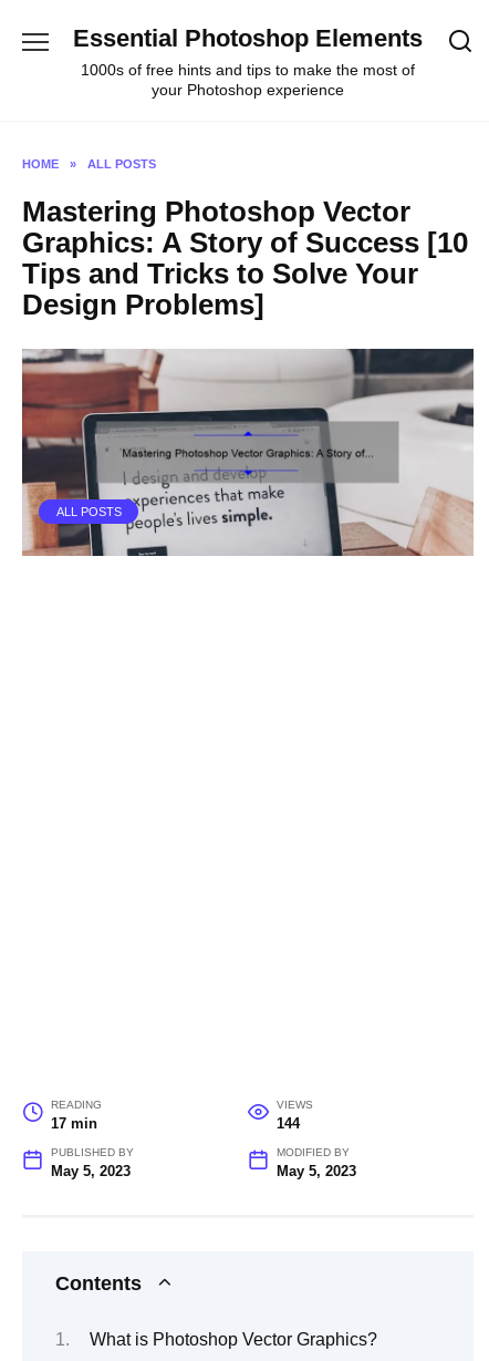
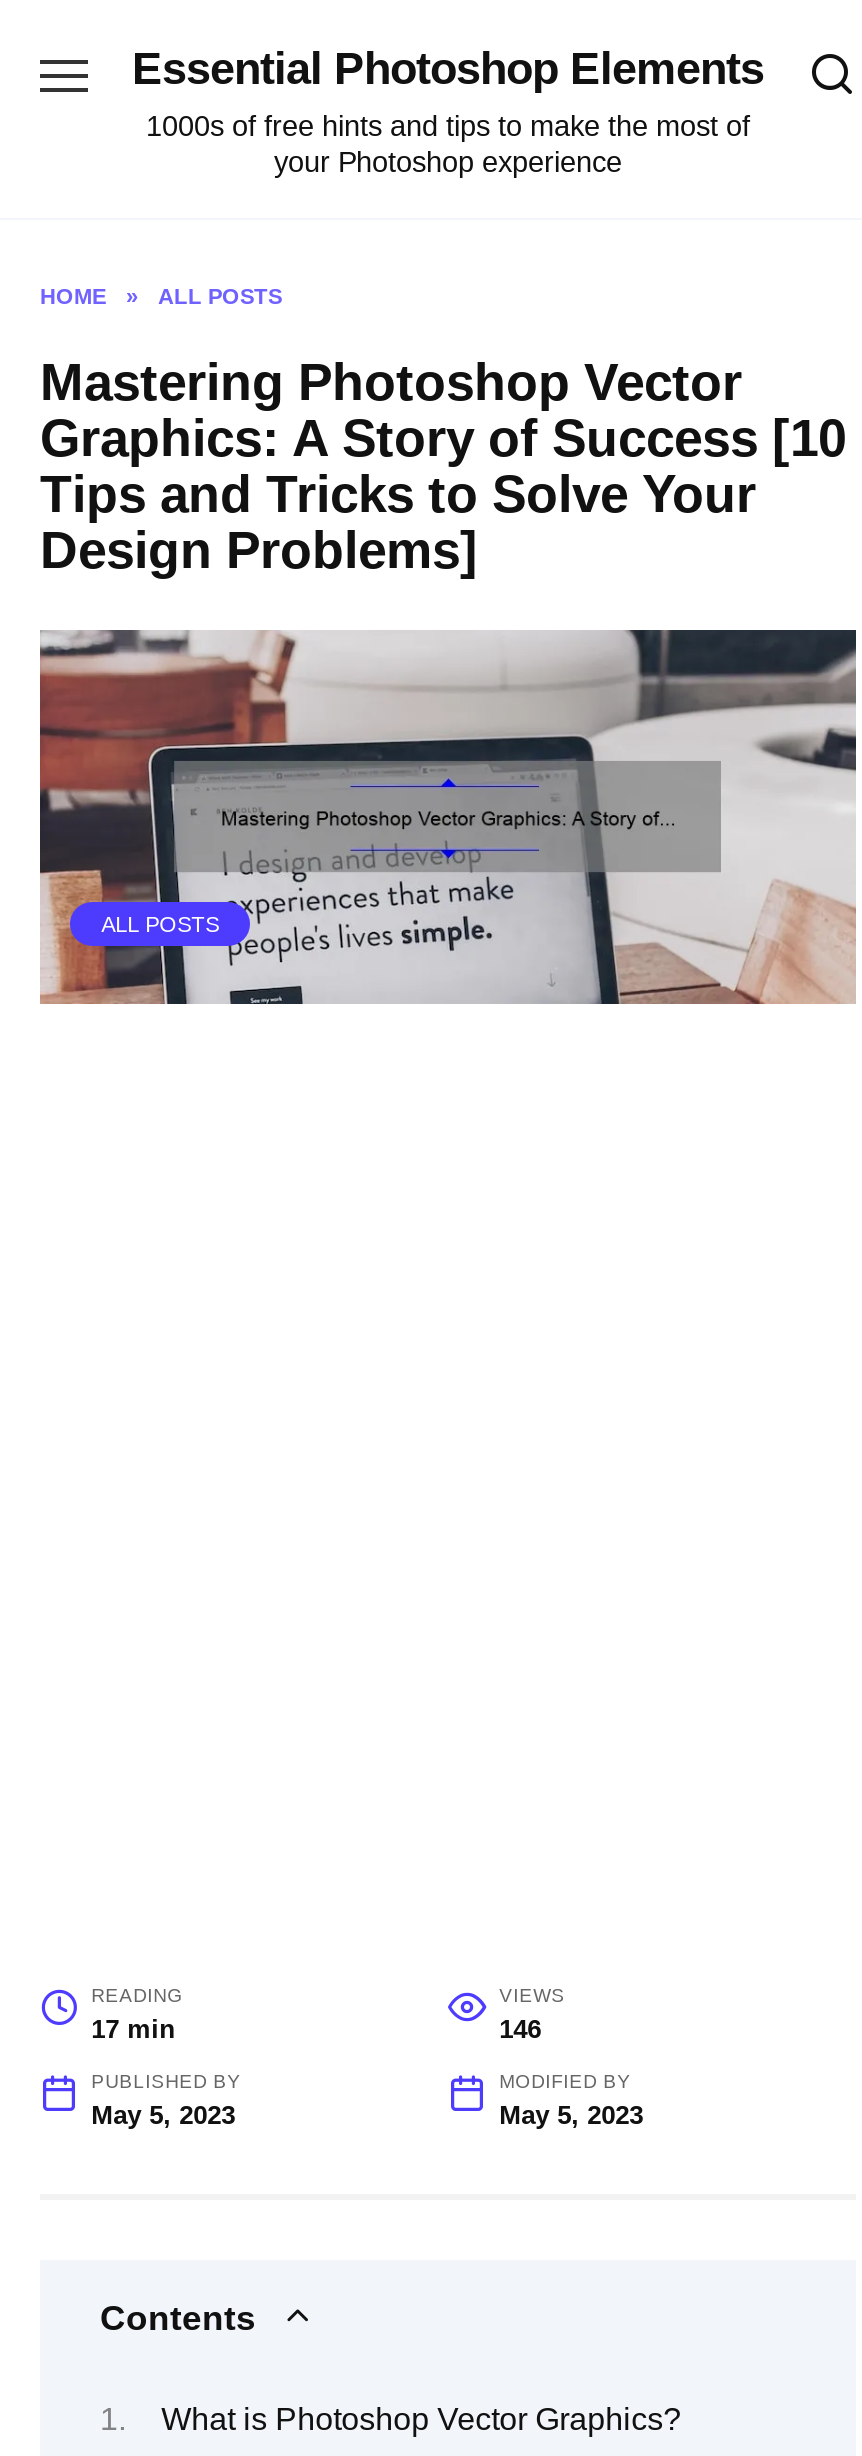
- 144
+ 146
